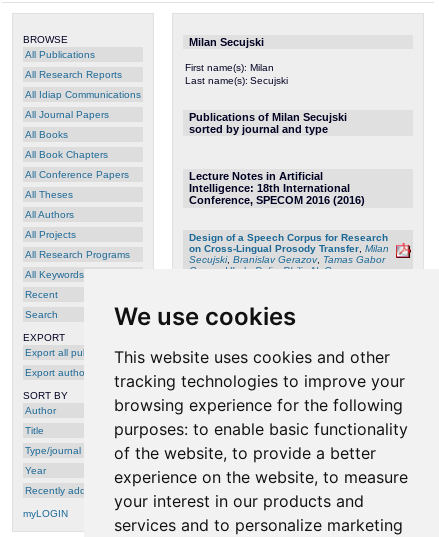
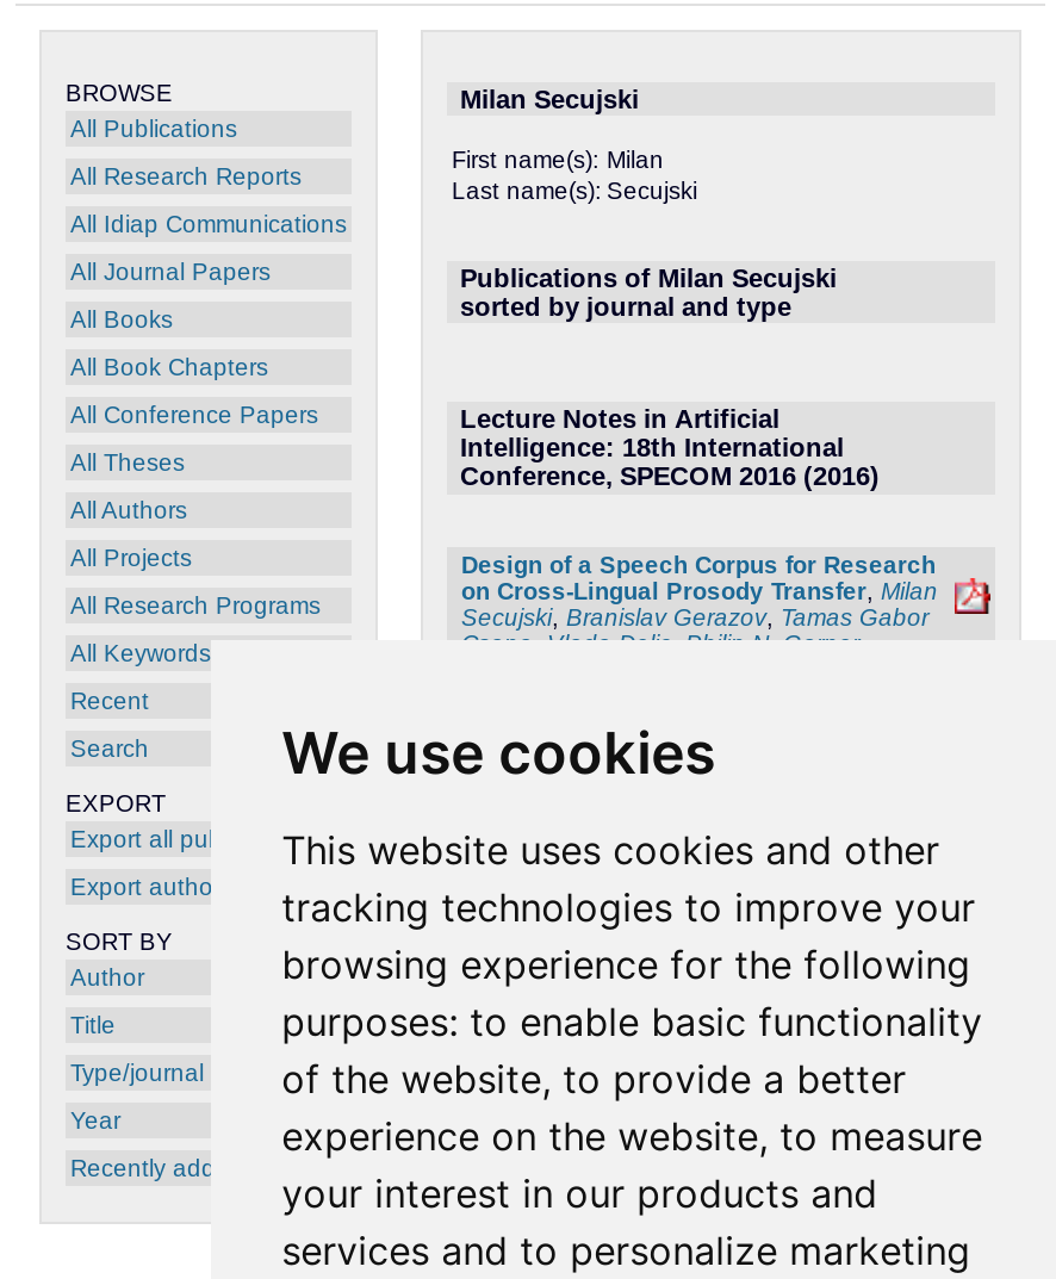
- myLOGIN
